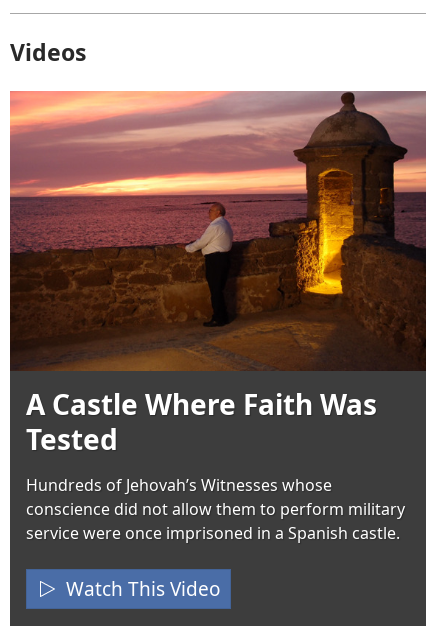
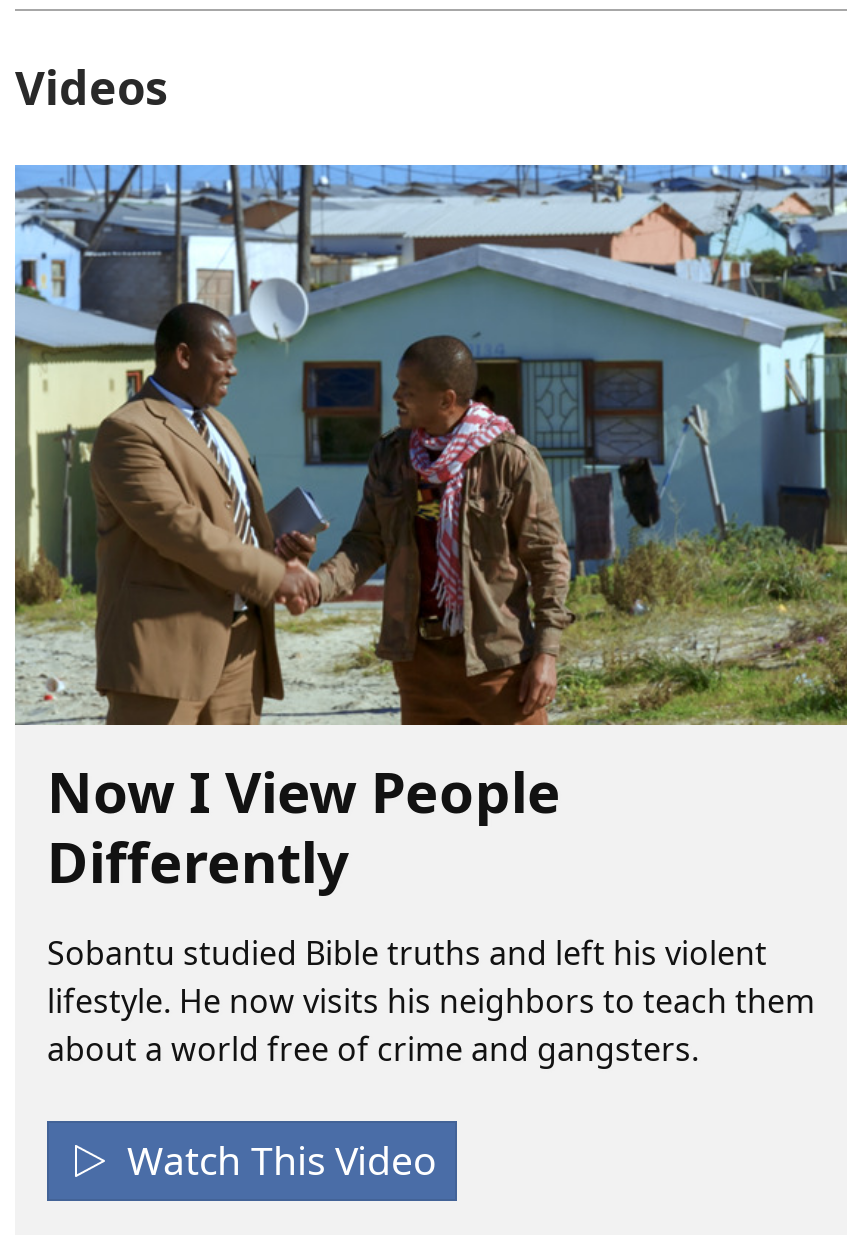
- [image]
- A Castle Where Faith Was
- Tested
- Hundreds of Jehovah’s Witnesses whose
- conscience did not allow them to perform military
- service were once imprisoned in a Spanish castle.
+ [image]
+ Now I View People
+ Differently
+ Sobantu studied Bible truths and left his violent
+ lifestyle. He now visits his neighbors to teach them
+ about a world free of crime and gangsters.
